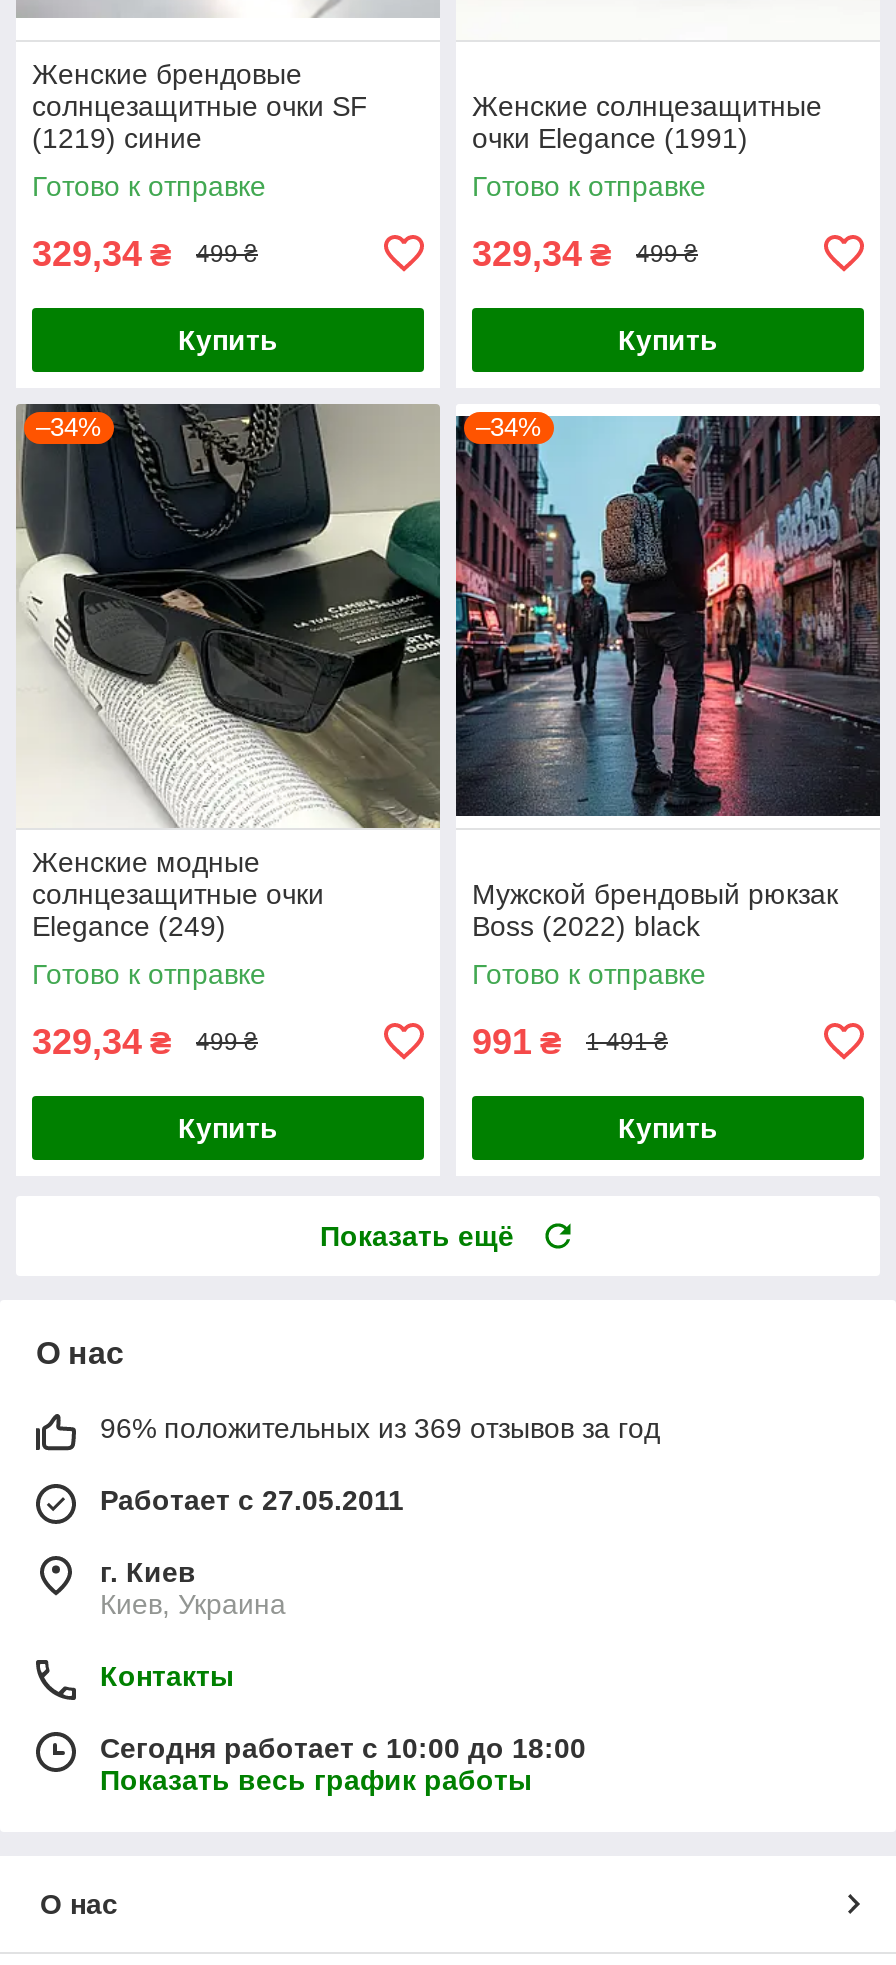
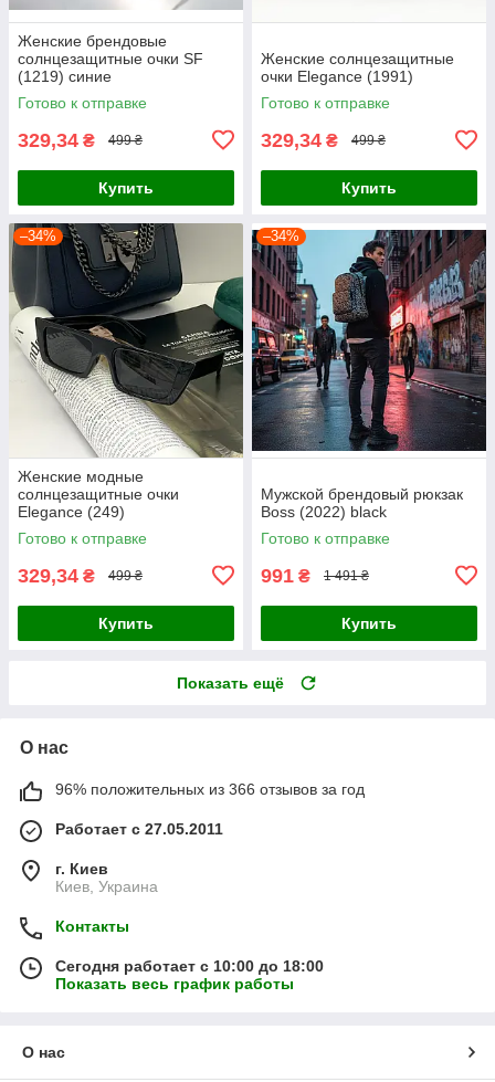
- 96% положительных из 369 отзывов за год
+ 96% положительных из 366 отзывов за год
